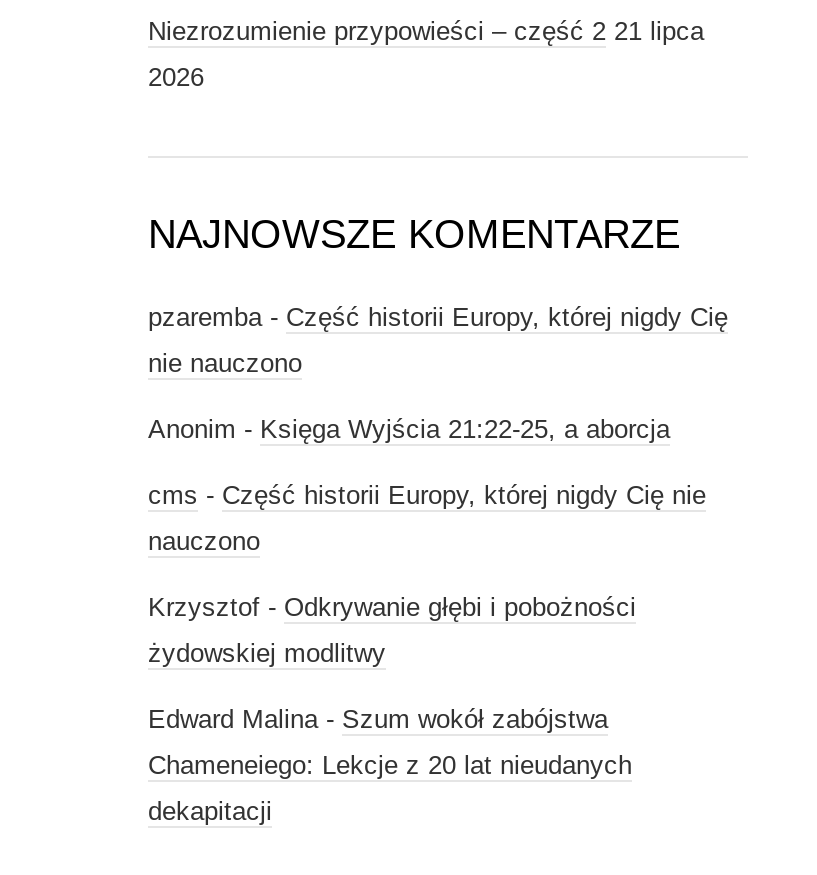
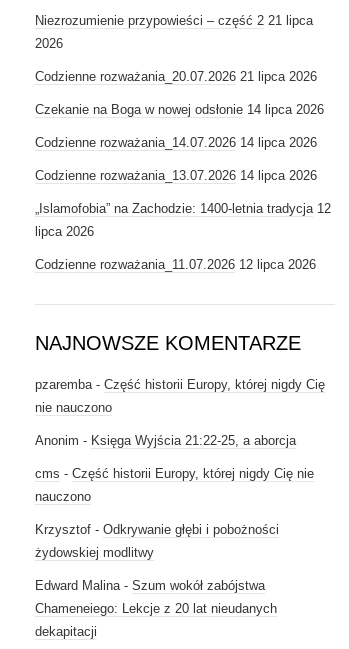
+ Codzienne rozważania_20.07.2026 21 lipca 2026
+ Czekanie na Boga w nowej odsłonie 14 lipca 2026
+ Codzienne rozważania_14.07.2026 14 lipca 2026
+ Codzienne rozważania_13.07.2026 14 lipca 2026
+ „Islamofobia” na Zachodzie: 1400-letnia tradycja 12
+ lipca 2026
+ Codzienne rozważania_11.07.2026 12 lipca 2026
